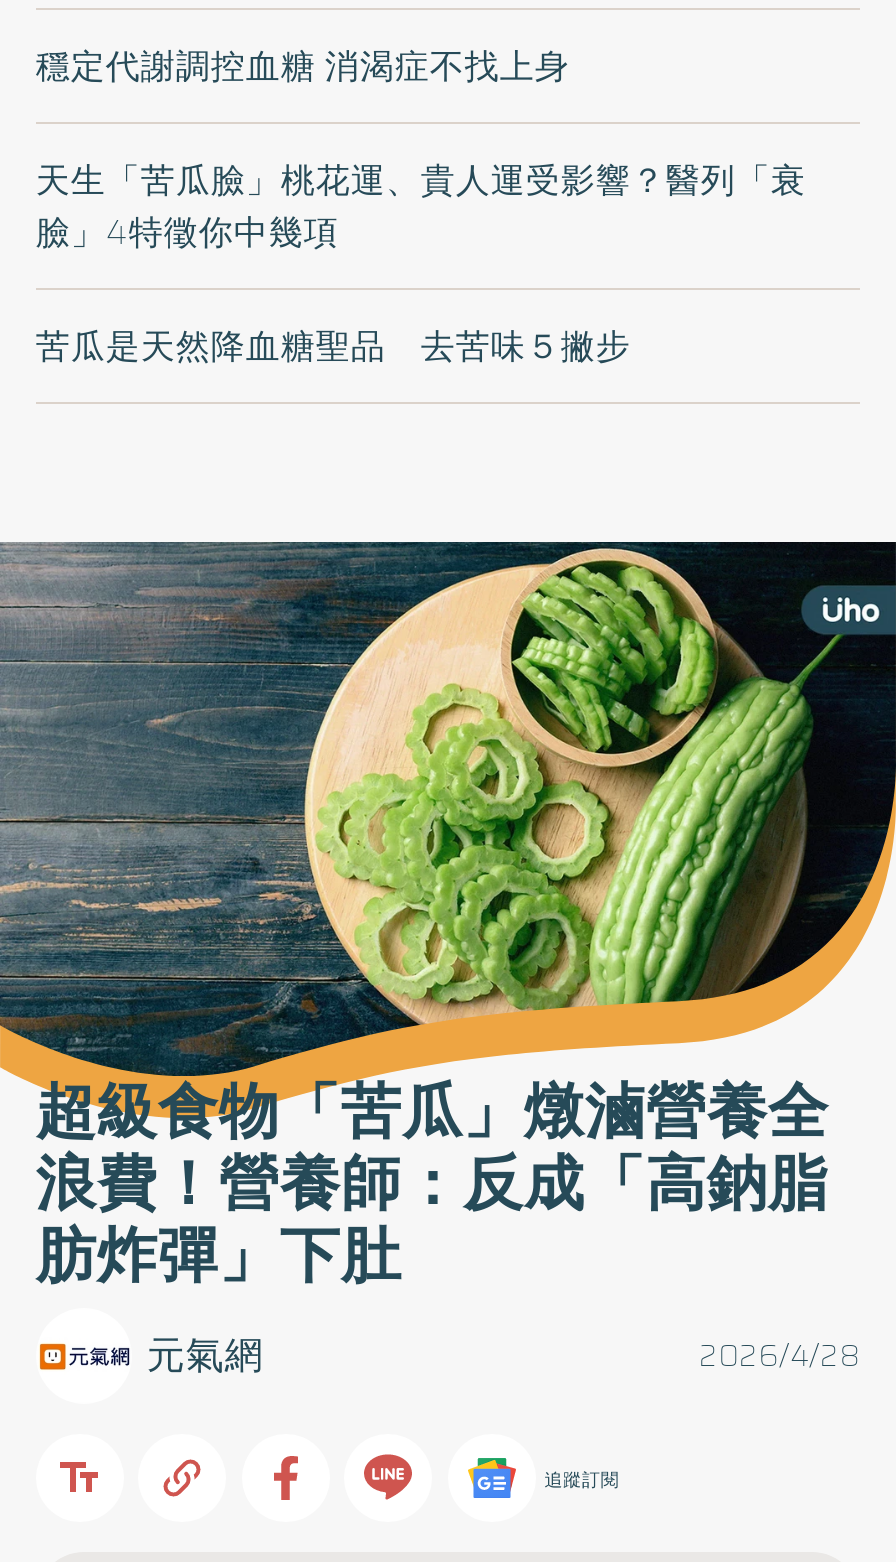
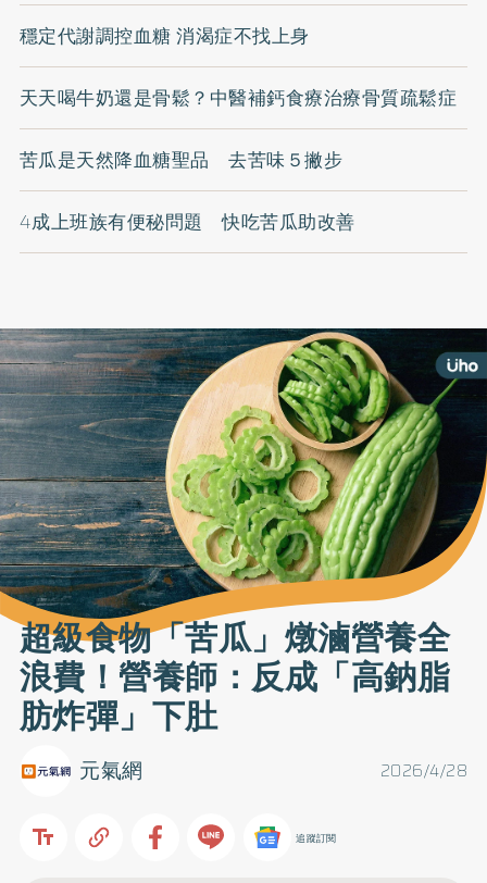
- 天生「苦瓜臉」桃花運、貴人運受影響？醫列「衰
- 臉」4特徵你中幾項
+ 天天喝牛奶還是骨鬆？中醫補鈣食療治療骨質疏鬆症

moved up: 苦瓜是天然降血糖聖品 去苦味５撇步

+ 4成上班族有便秘問題 快吃苦瓜助改善
